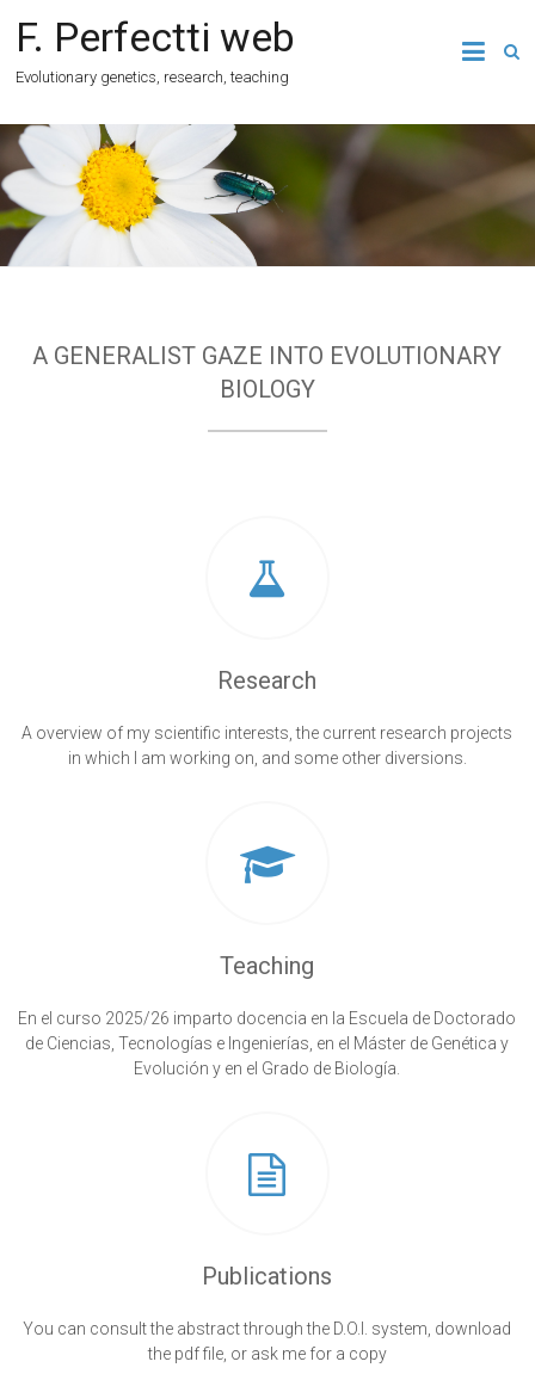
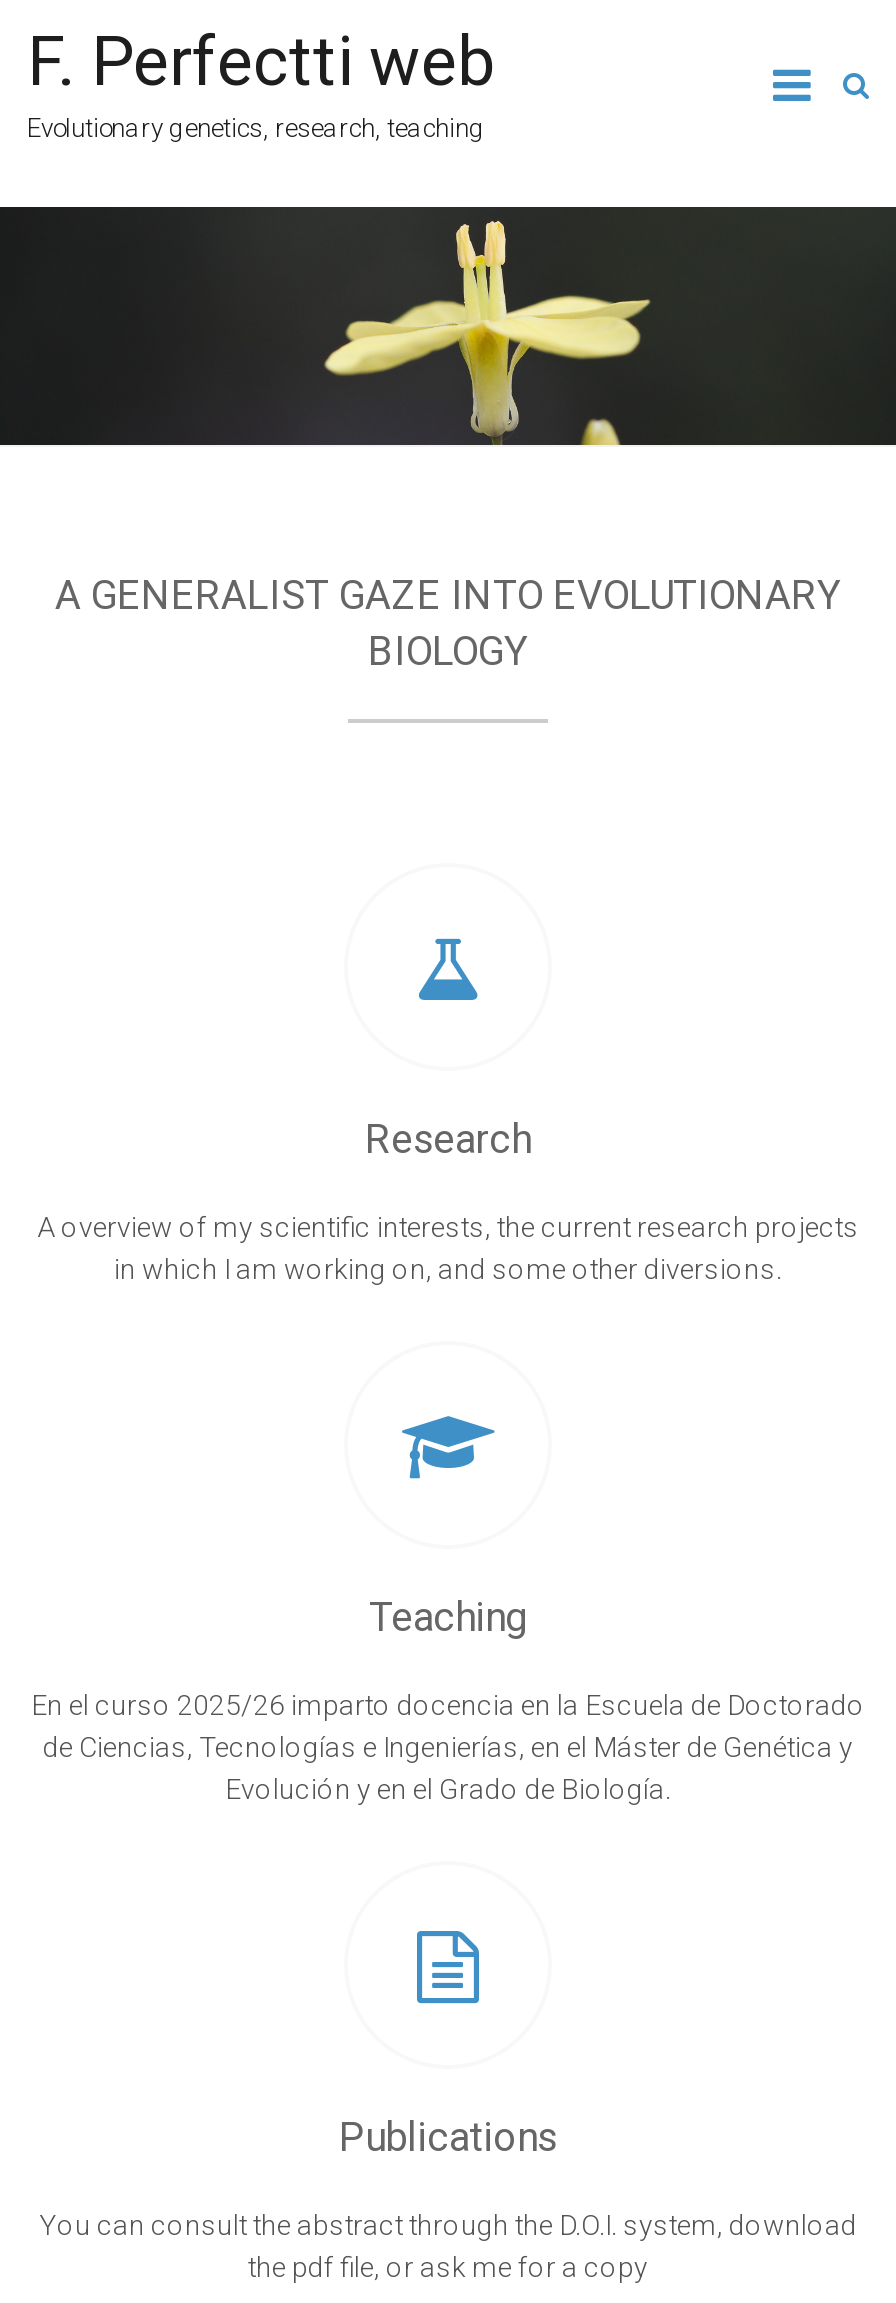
- [image]
+ [image]
